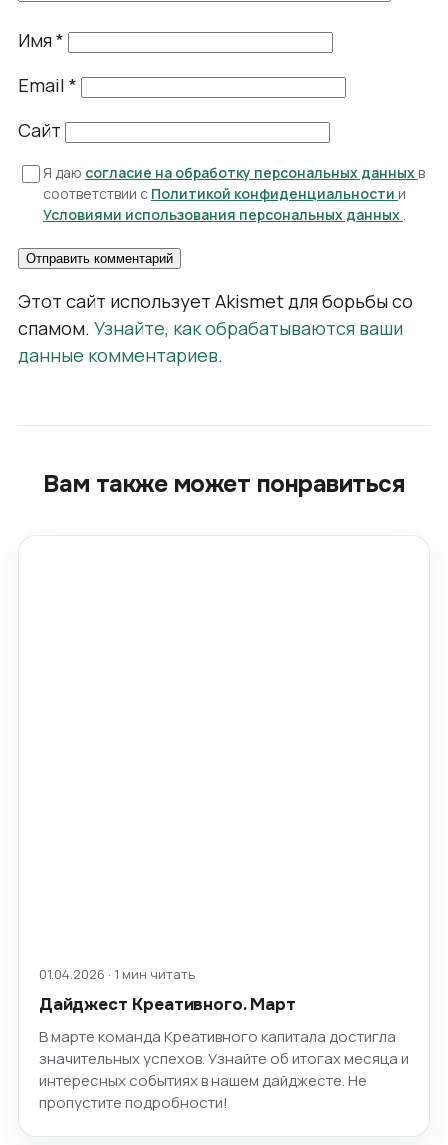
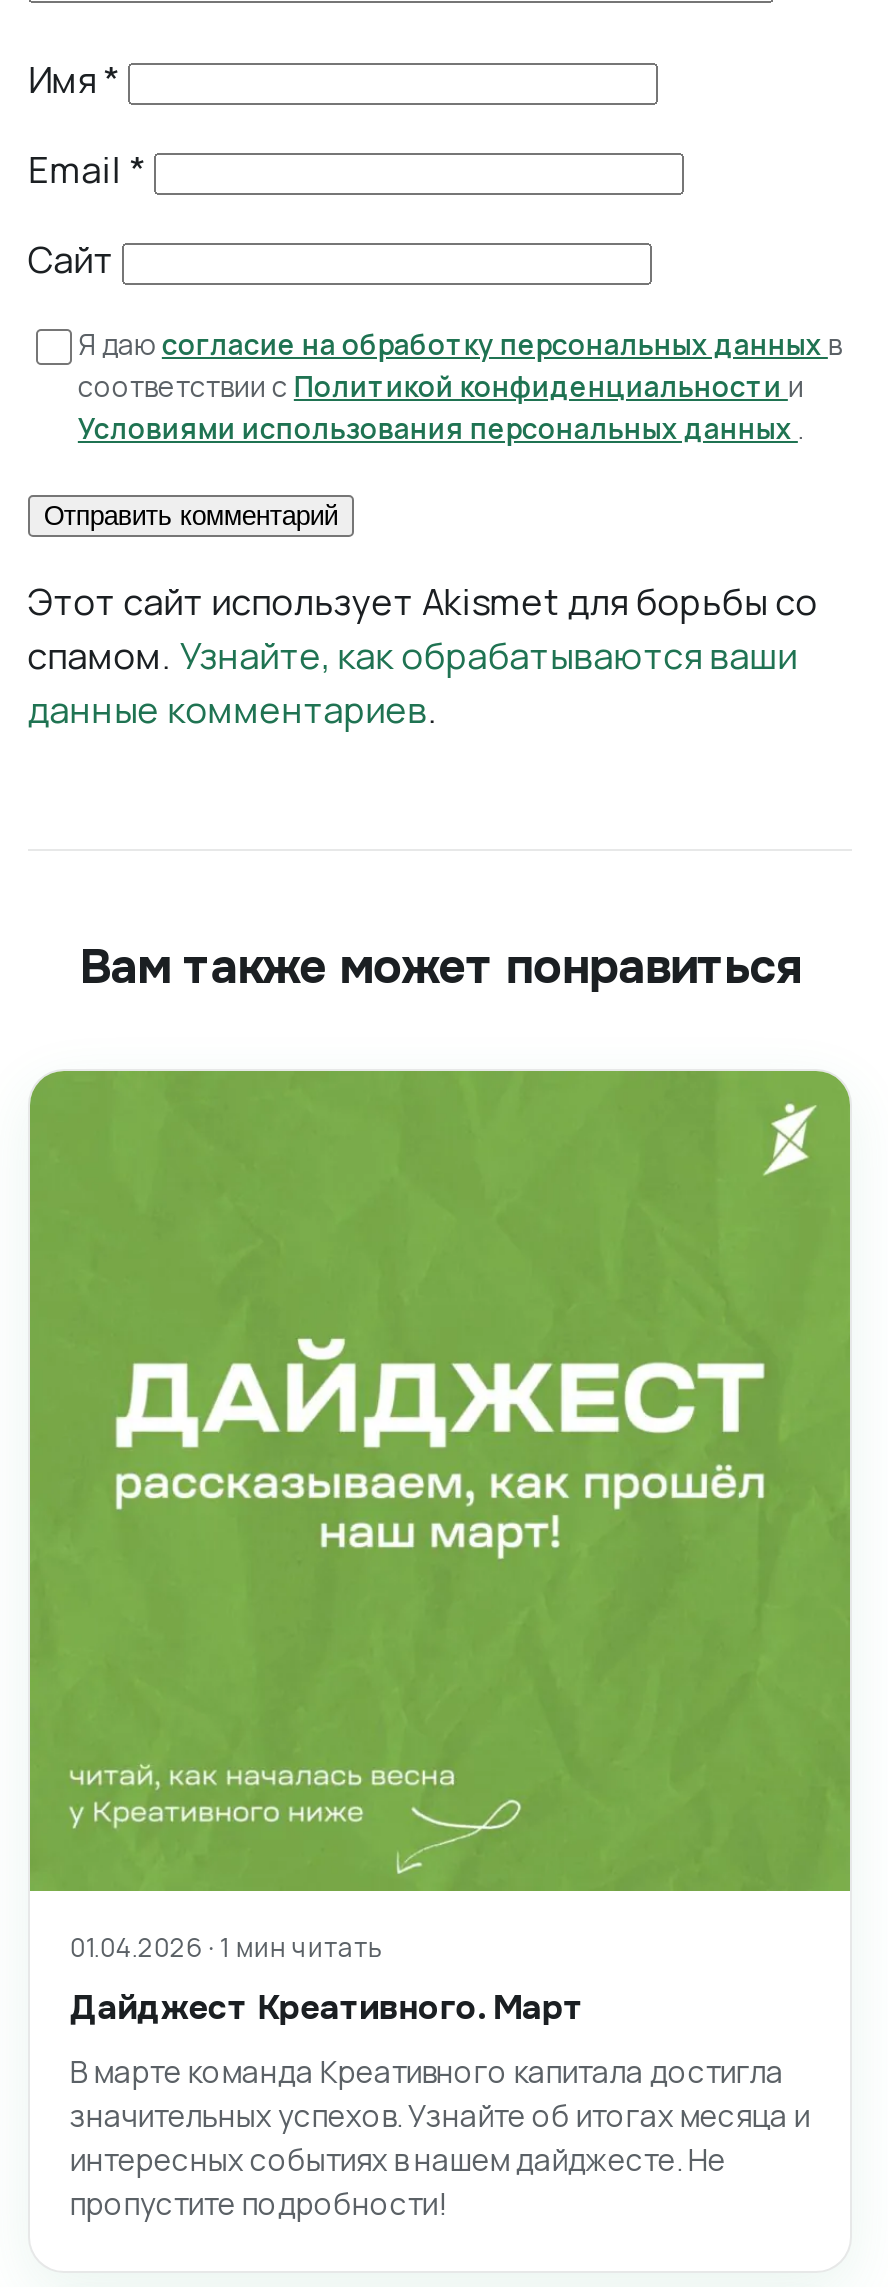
+ [image]
